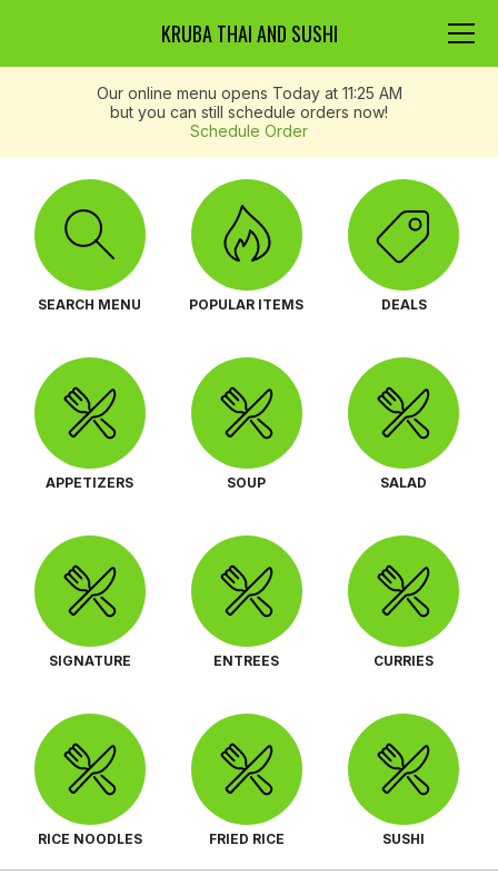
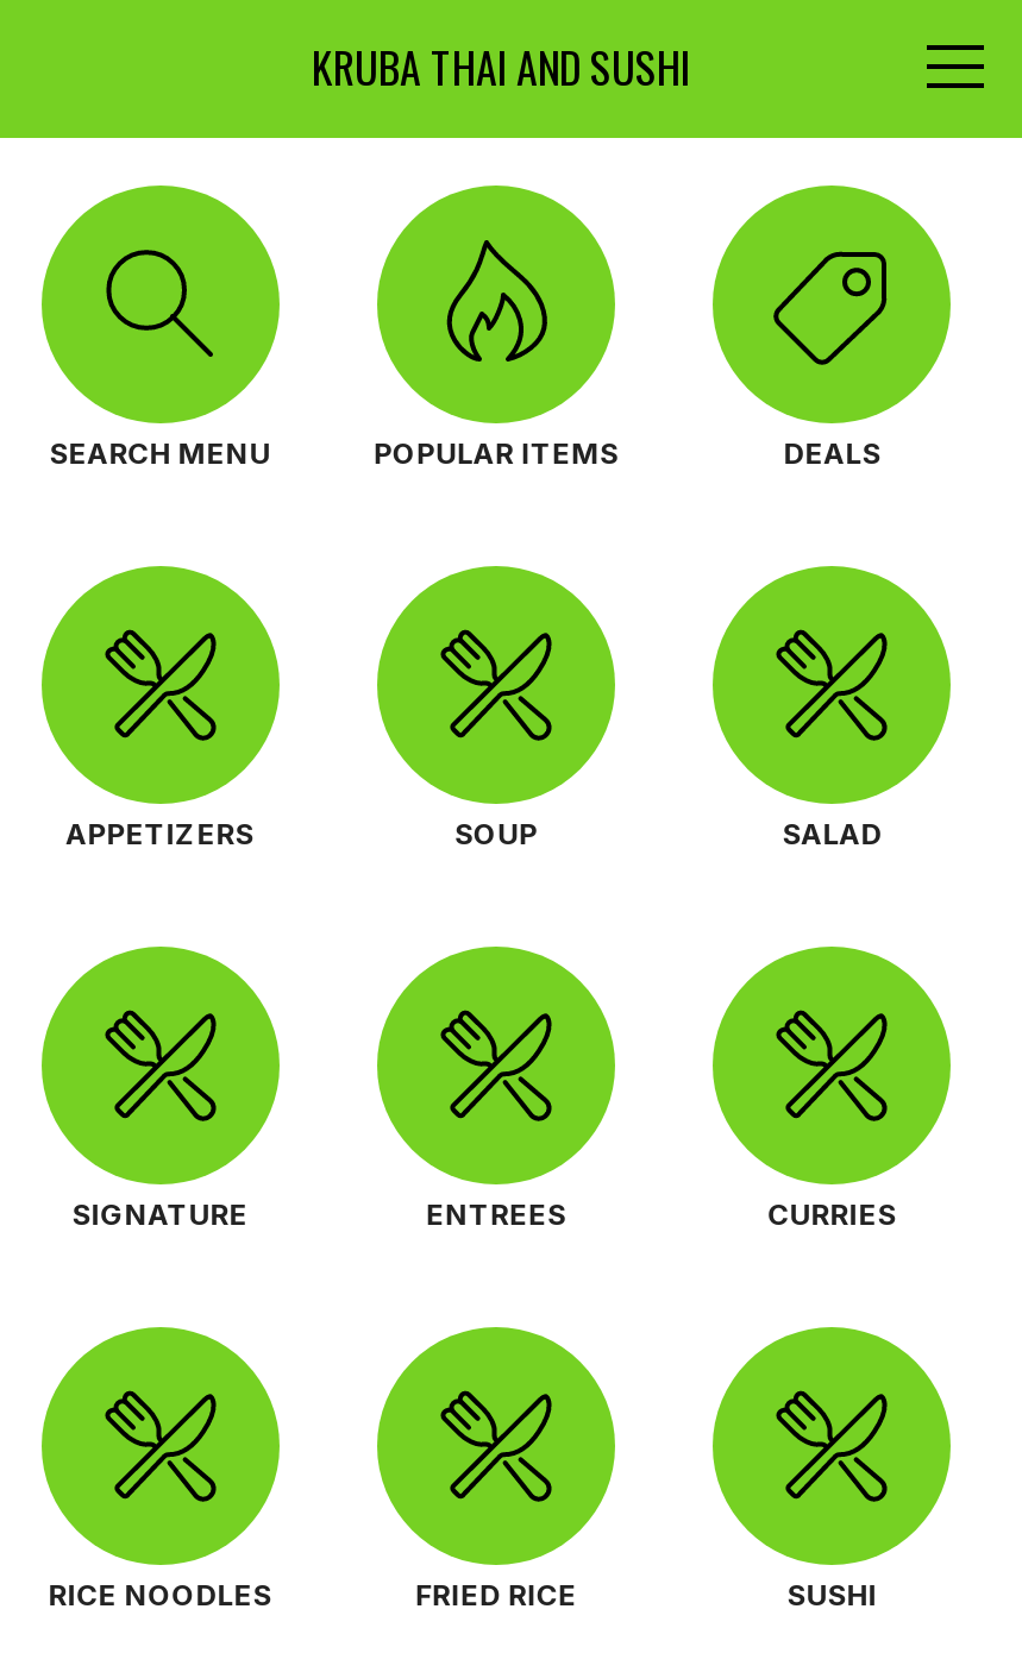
- [image]
- Our online menu opens Today at 11:25 AM
- but you can still schedule orders now!
- Schedule Order
